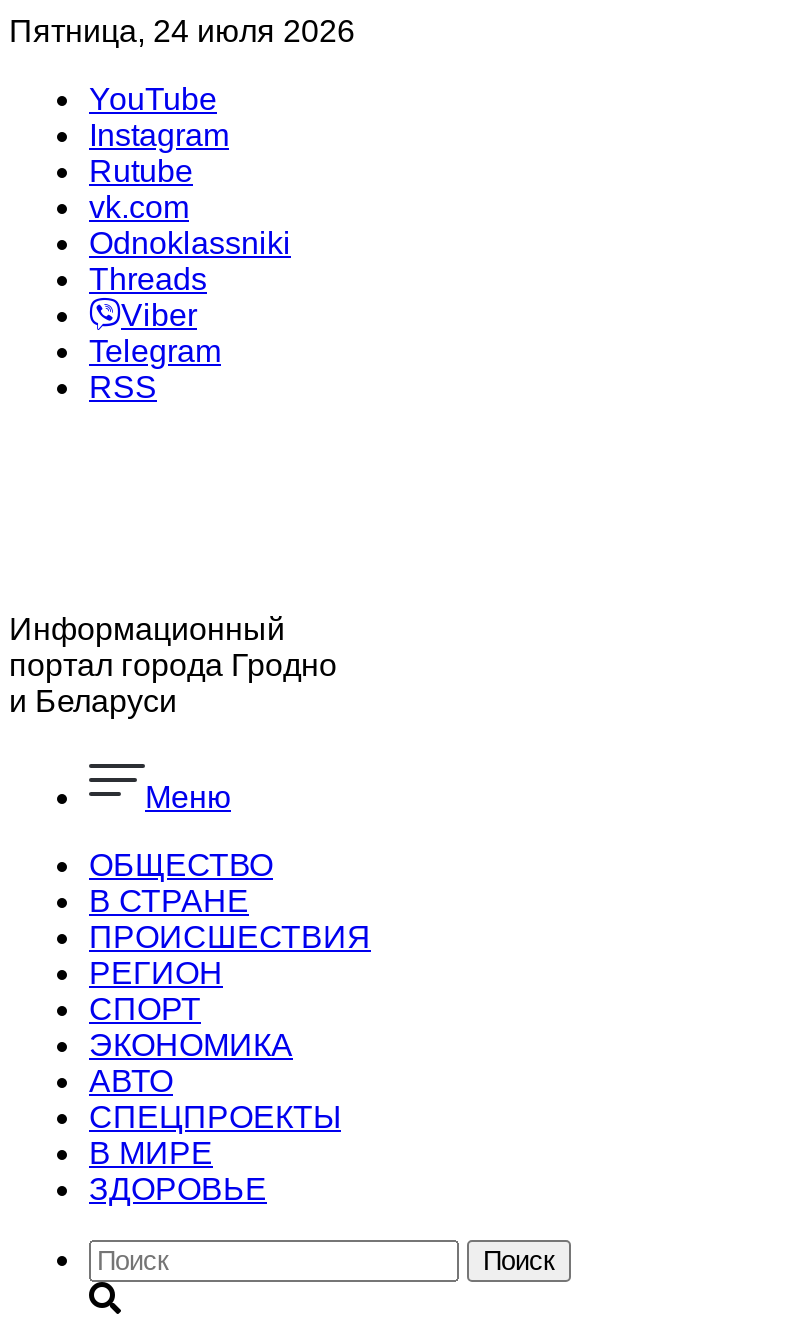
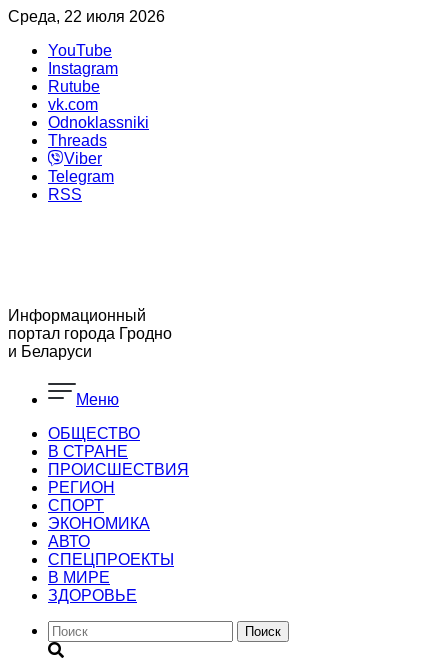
- Пятница, 24 июля 2026
+ Среда, 22 июля 2026
